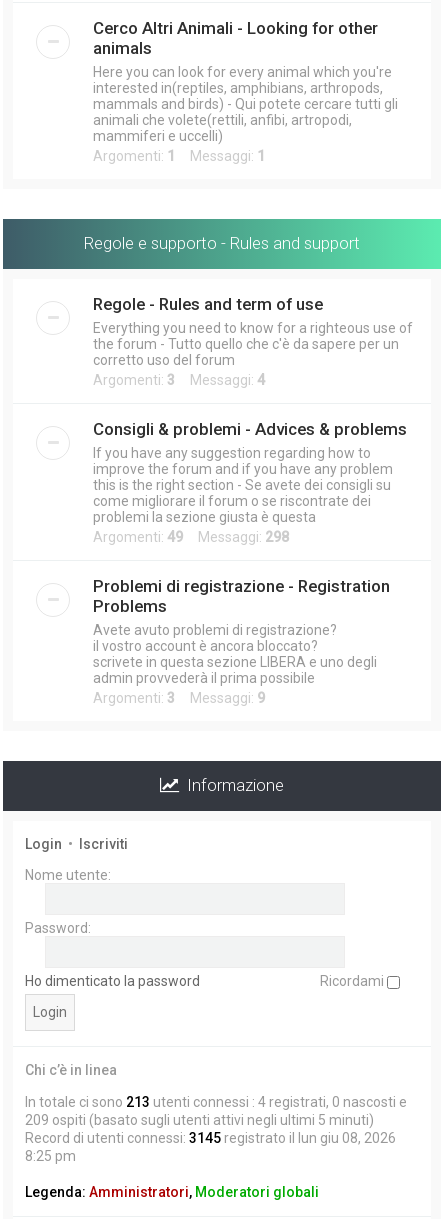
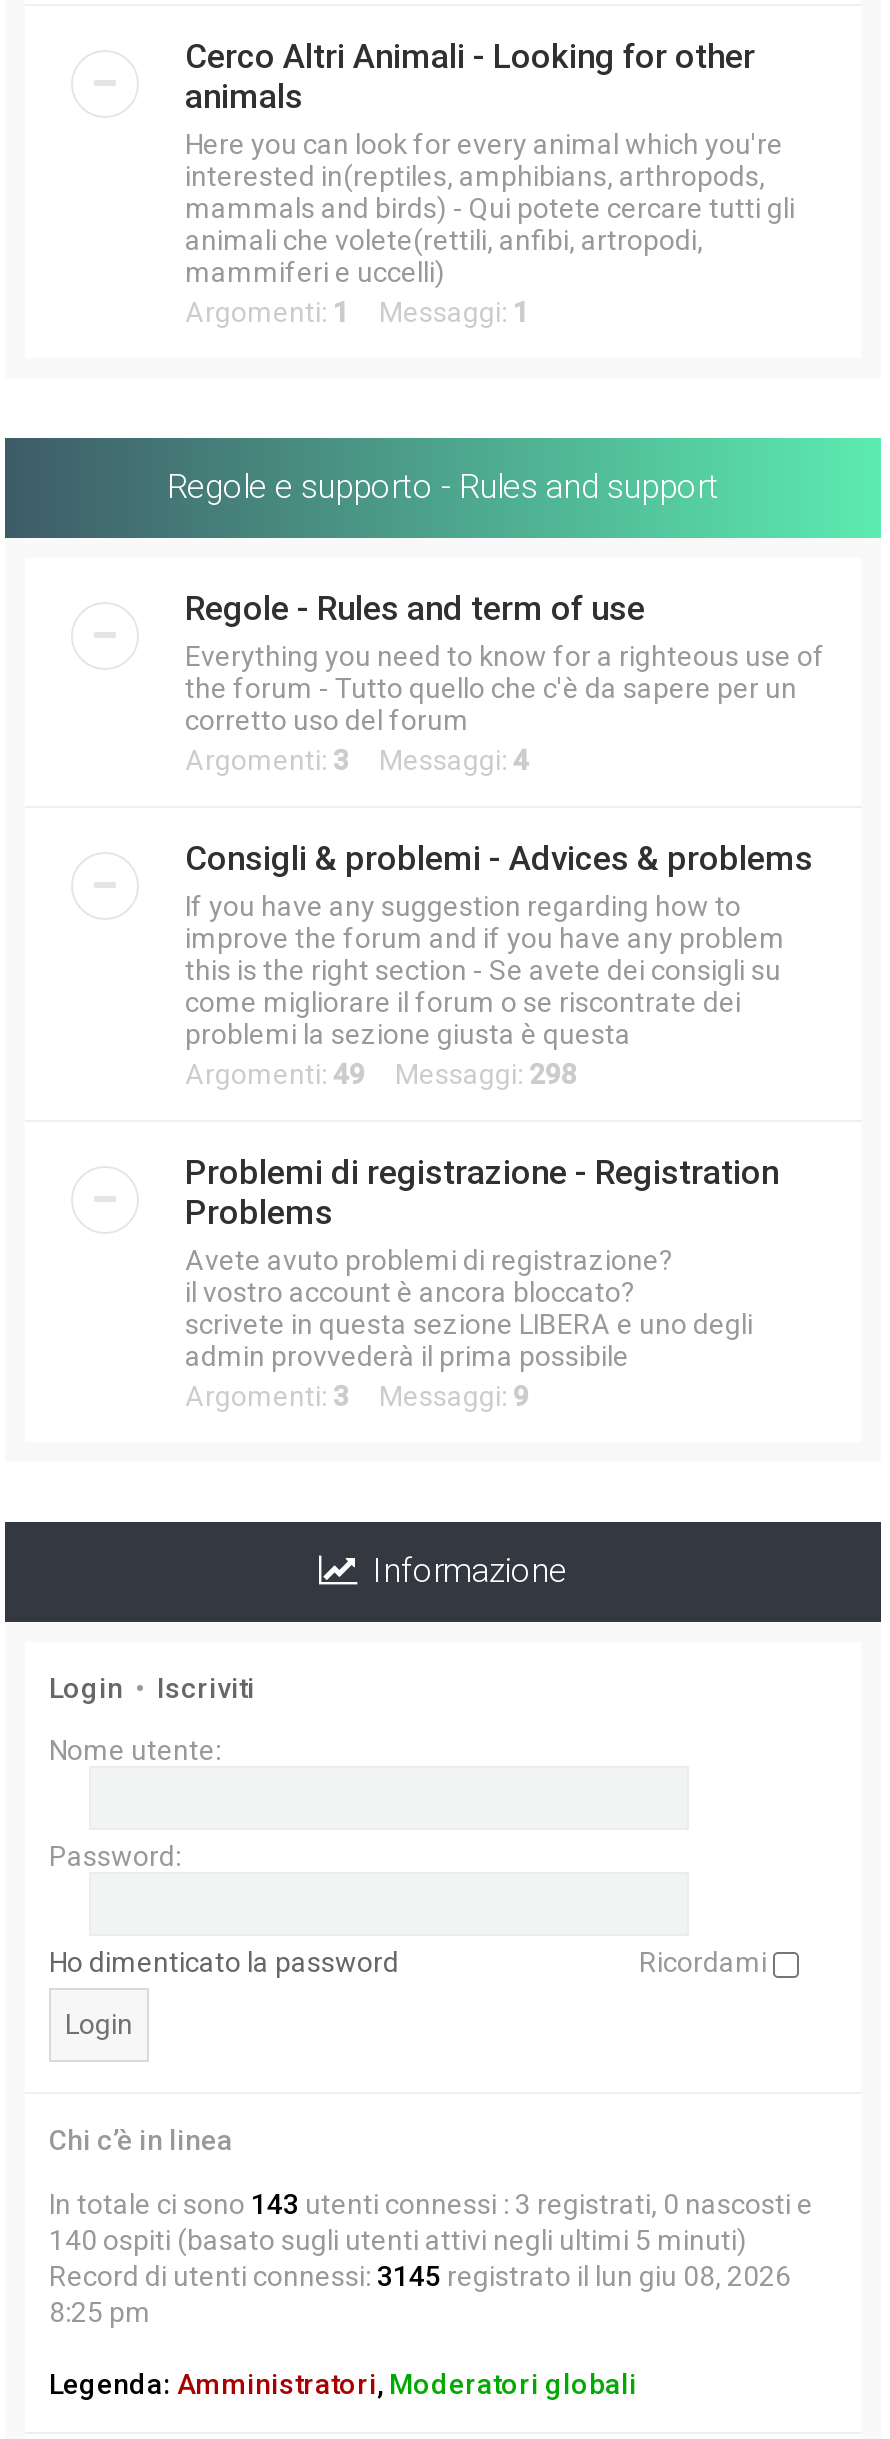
- In totale ci sono 213 utenti connessi : 4 registrati, 0 nascosti e
+ In totale ci sono 143 utenti connessi : 3 registrati, 0 nascosti e

- 209 ospiti (basato sugli utenti attivi negli ultimi 5 minuti)
+ 140 ospiti (basato sugli utenti attivi negli ultimi 5 minuti)
